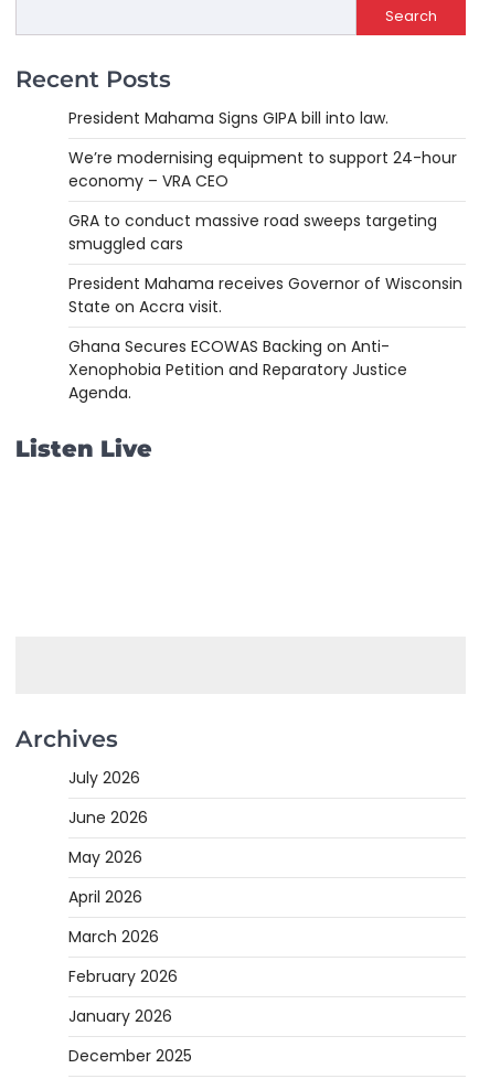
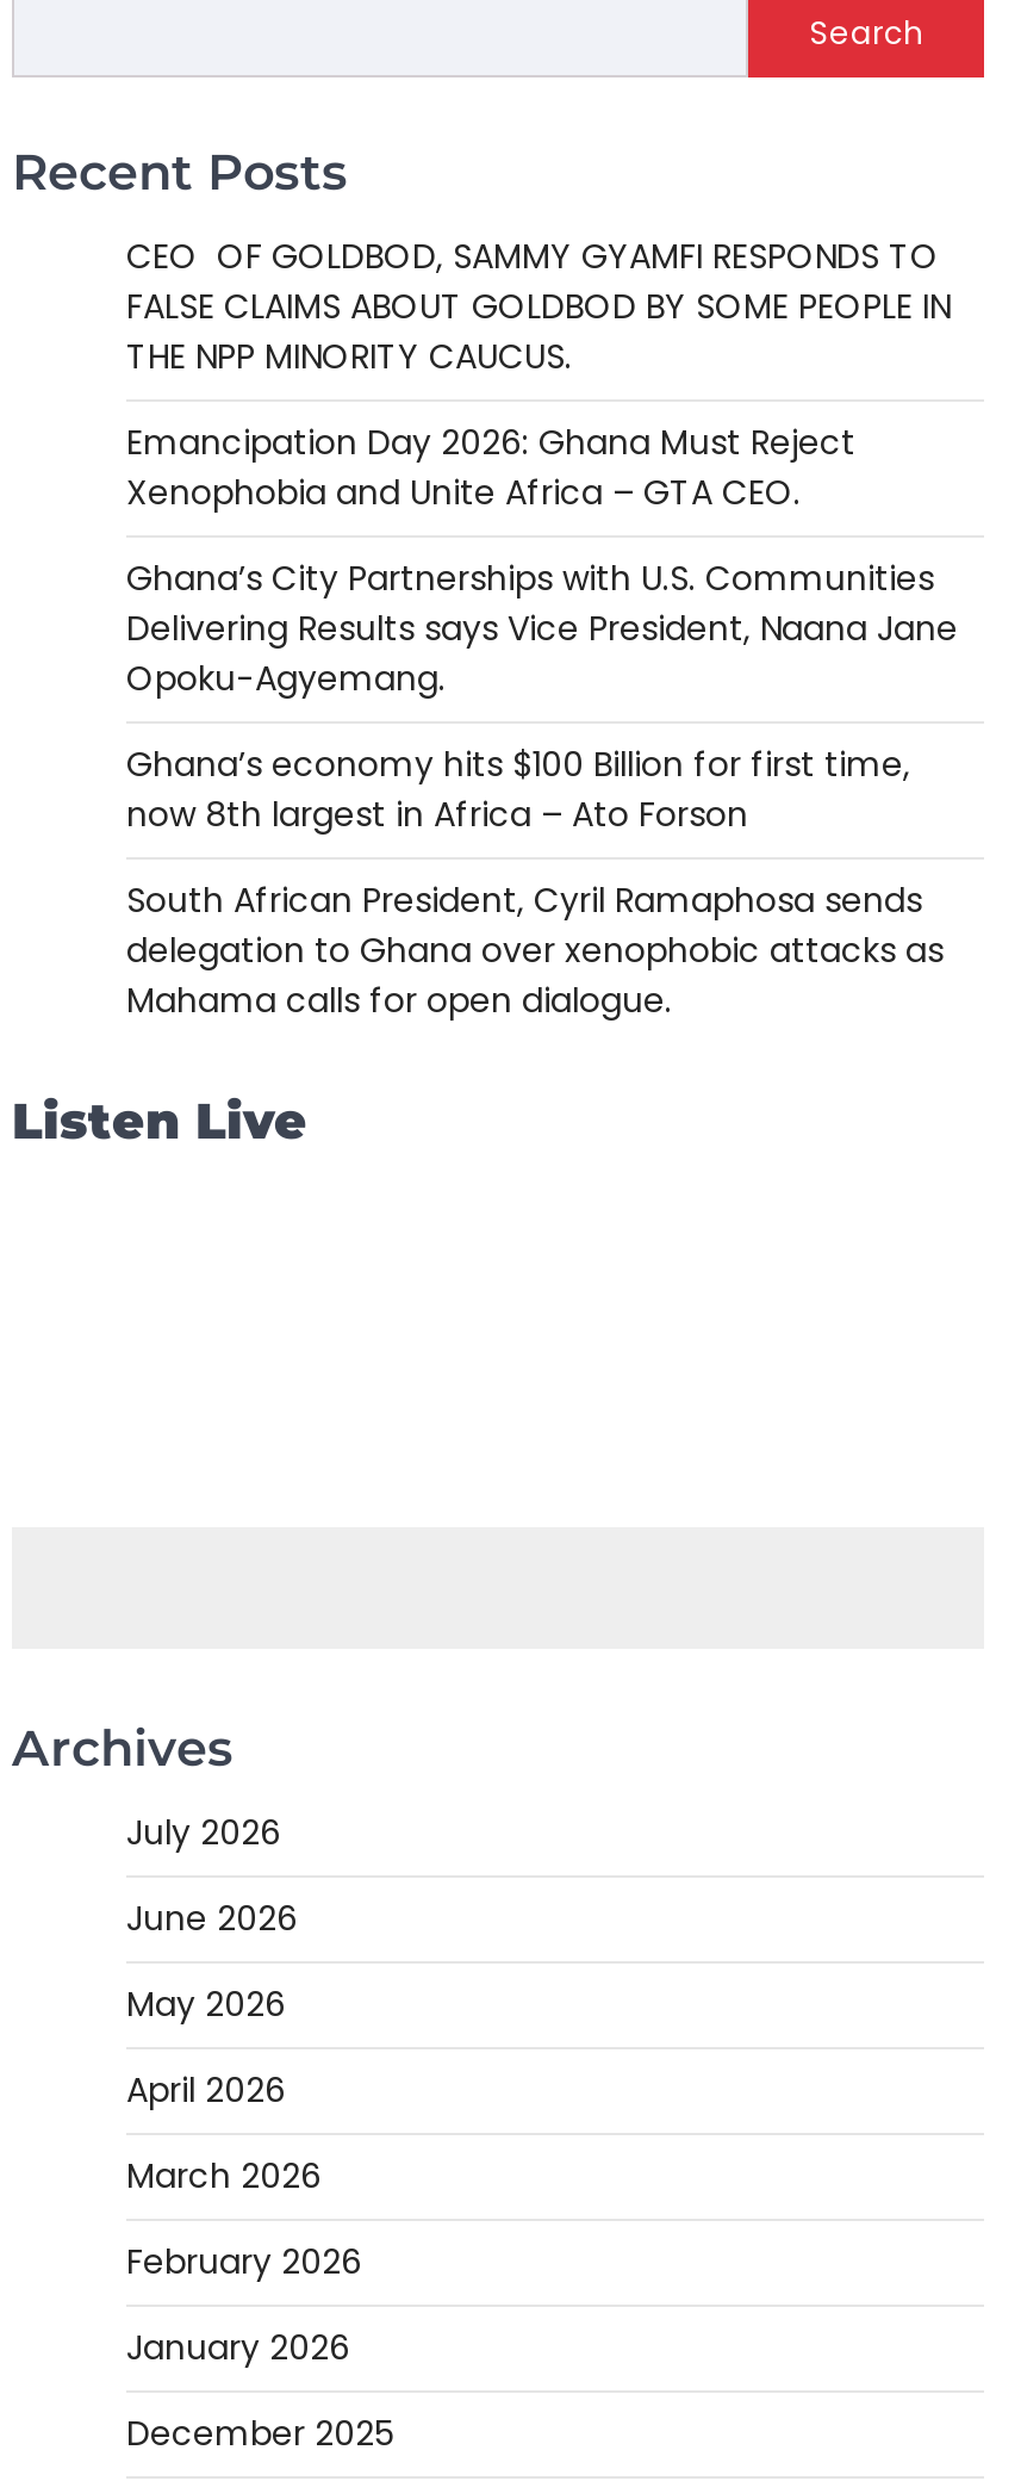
- President Mahama Signs GIPA bill into law.
+ CEO OF GOLDBOD, SAMMY GYAMFI RESPONDS TO
+ FALSE CLAIMS ABOUT GOLDBOD BY SOME PEOPLE IN
+ THE NPP MINORITY CAUCUS.

- We’re modernising equipment to support 24-hour
- economy – VRA CEO
+ Emancipation Day 2026: Ghana Must Reject
+ Xenophobia and Unite Africa – GTA CEO.

- GRA to conduct massive road sweeps targeting
- smuggled cars
+ Ghana’s City Partnerships with U.S. Communities
+ Delivering Results says Vice President, Naana Jane
+ Opoku-Agyemang.

- President Mahama receives Governor of Wisconsin
- State on Accra visit.
+ Ghana’s economy hits $100 Billion for first time,
+ now 8th largest in Africa – Ato Forson

- Ghana Secures ECOWAS Backing on Anti-
- Xenophobia Petition and Reparatory Justice
- Agenda.
+ South African President, Cyril Ramaphosa sends
+ delegation to Ghana over xenophobic attacks as
+ Mahama calls for open dialogue.
